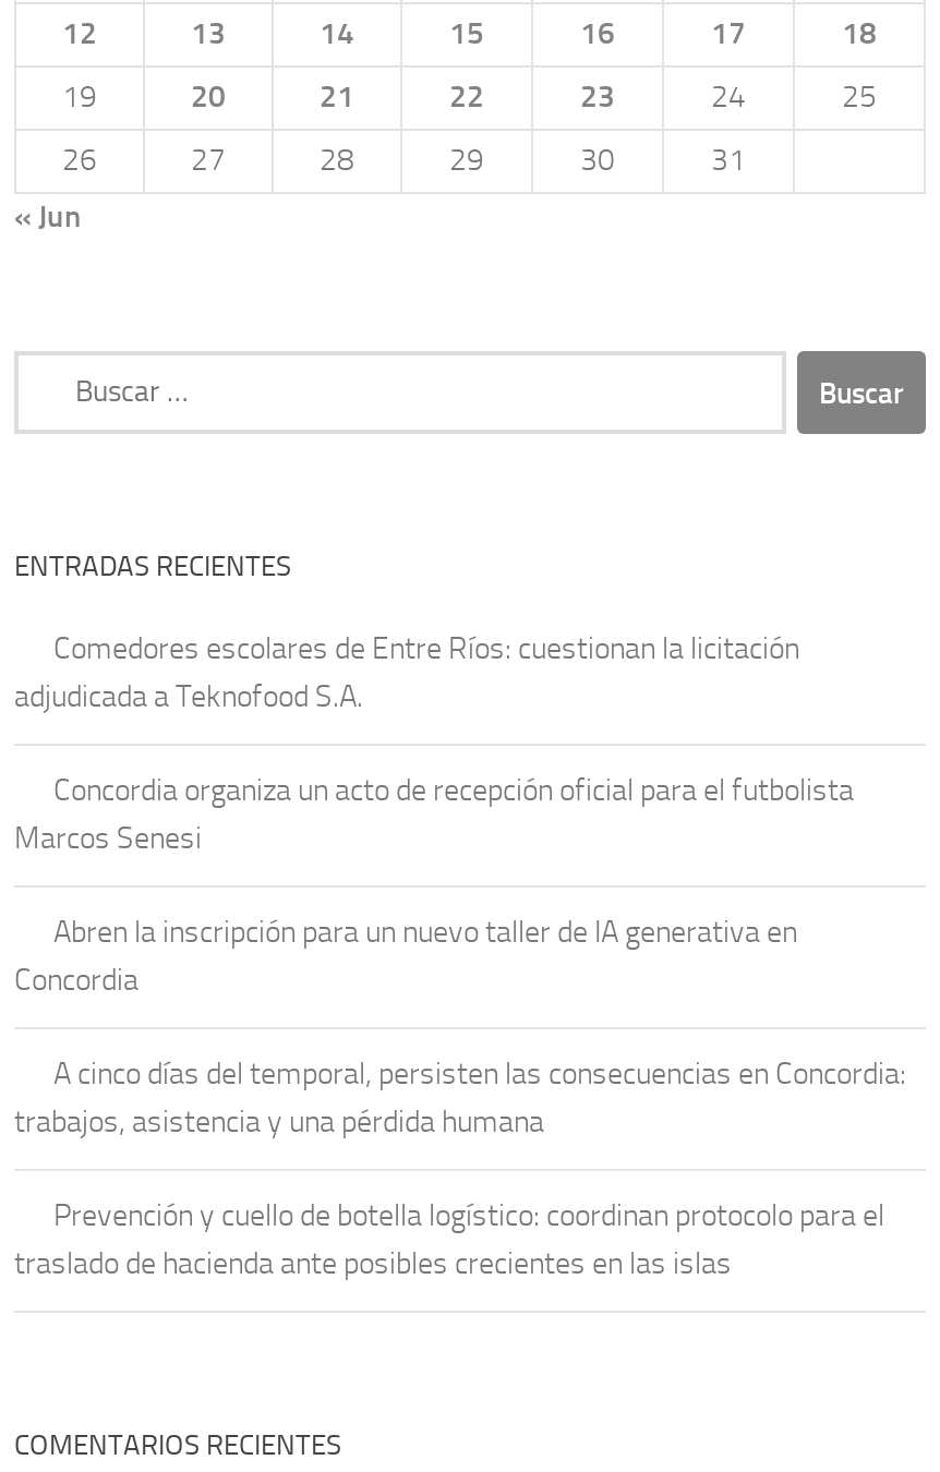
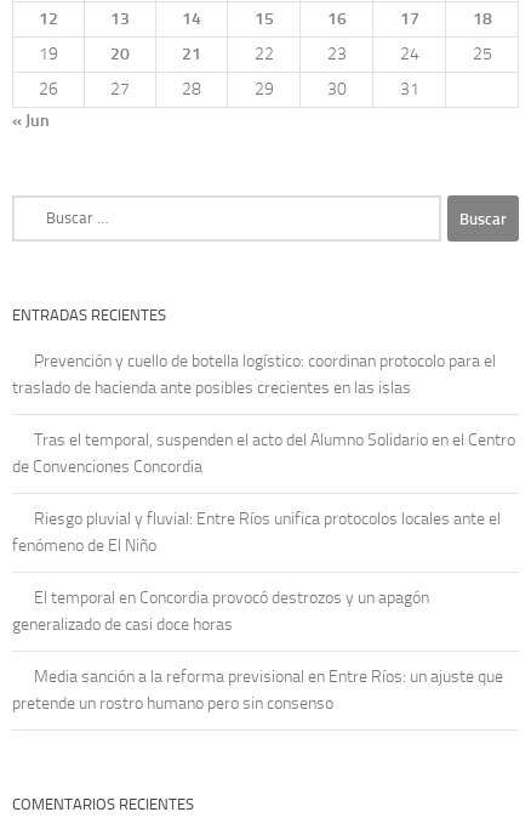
- Comedores escolares de Entre Ríos: cuestionan la licitación
- adjudicada a Teknofood S.A.
- Concordia organiza un acto de recepción oficial para el futbolista
- Marcos Senesi
- Abren la inscripción para un nuevo taller de IA generativa en
- Concordia
- A cinco días del temporal, persisten las consecuencias en Concordia:
- trabajos, asistencia y una pérdida humana

moved up: Prevención y cuello de botella logístico: coordinan protocolo para el | traslado de hacienda ante posibles crecientes en las islas

+ Tras el temporal, suspenden el acto del Alumno Solidario en el Centro
+ de Convenciones Concordia
+ Riesgo pluvial y fluvial: Entre Ríos unifica protocolos locales ante el
+ fenómeno de El Niño
+ El temporal en Concordia provocó destrozos y un apagón
+ generalizado de casi doce horas
+ Media sanción a la reforma previsional en Entre Ríos: un ajuste que
+ pretende un rostro humano pero sin consenso
